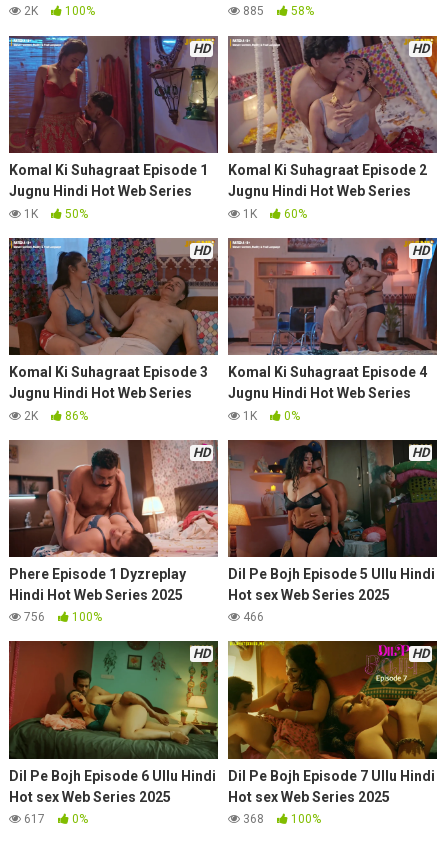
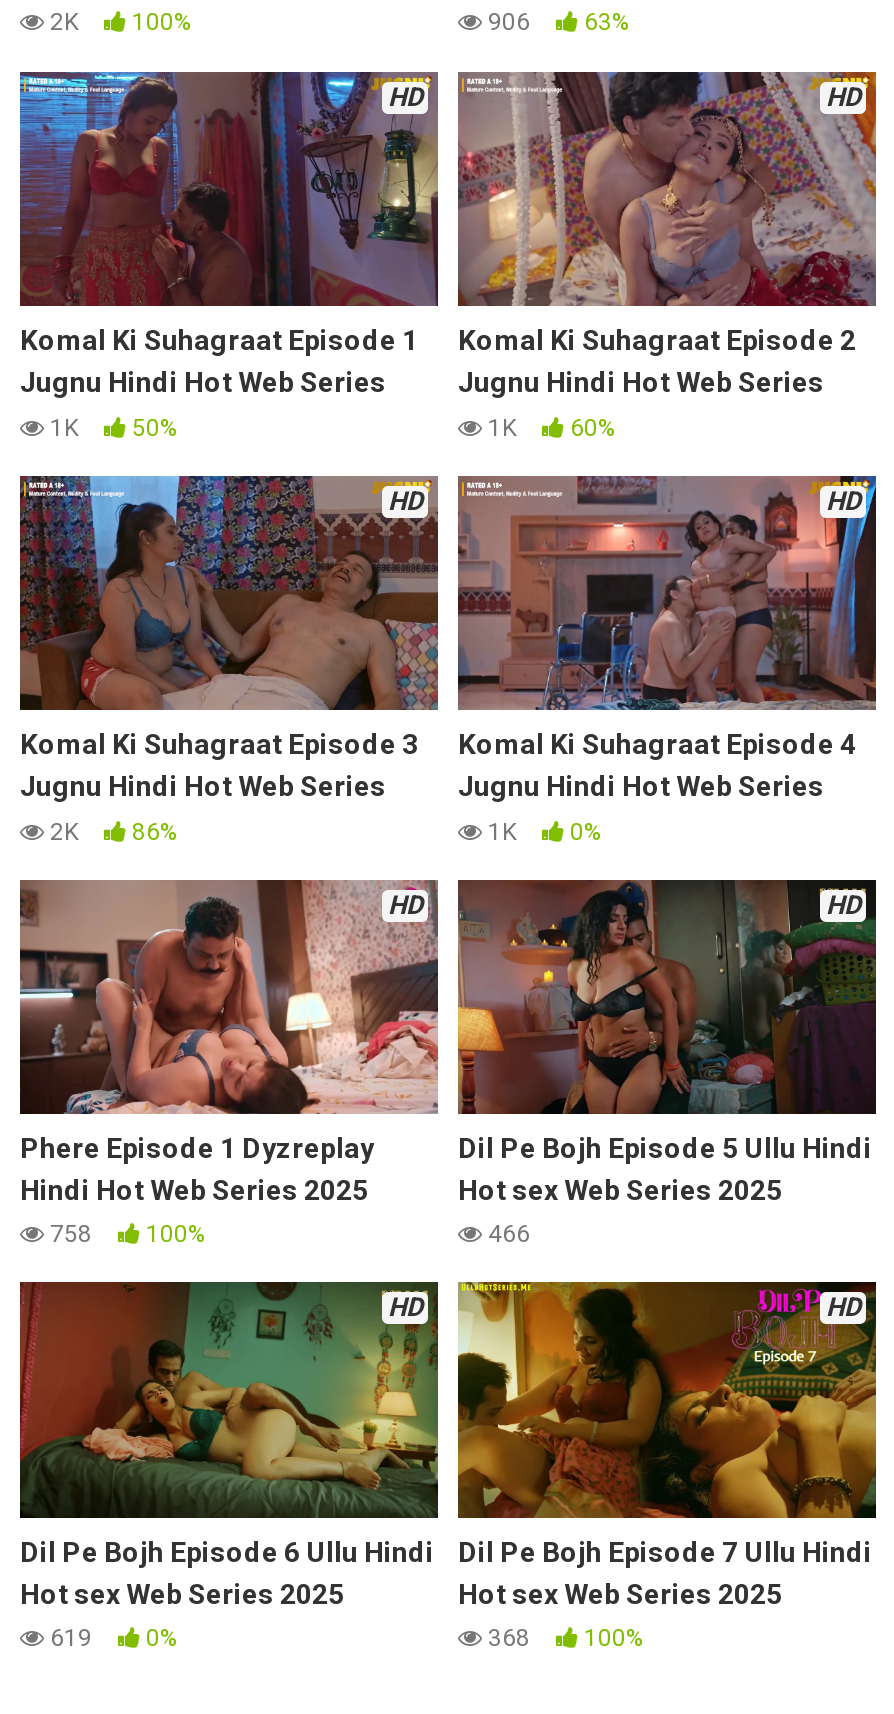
- 885
+ 906

- 58%
+ 63%

- 756 100%
+ 758 100%

- 617 0%
+ 619 0%
